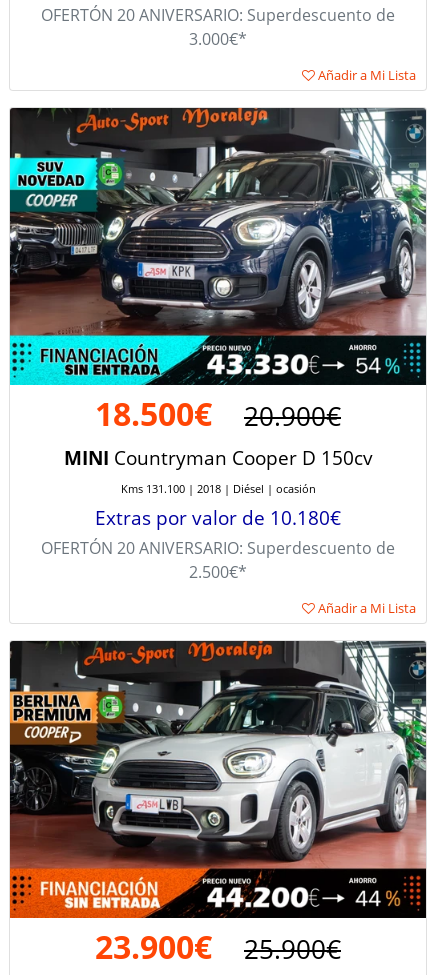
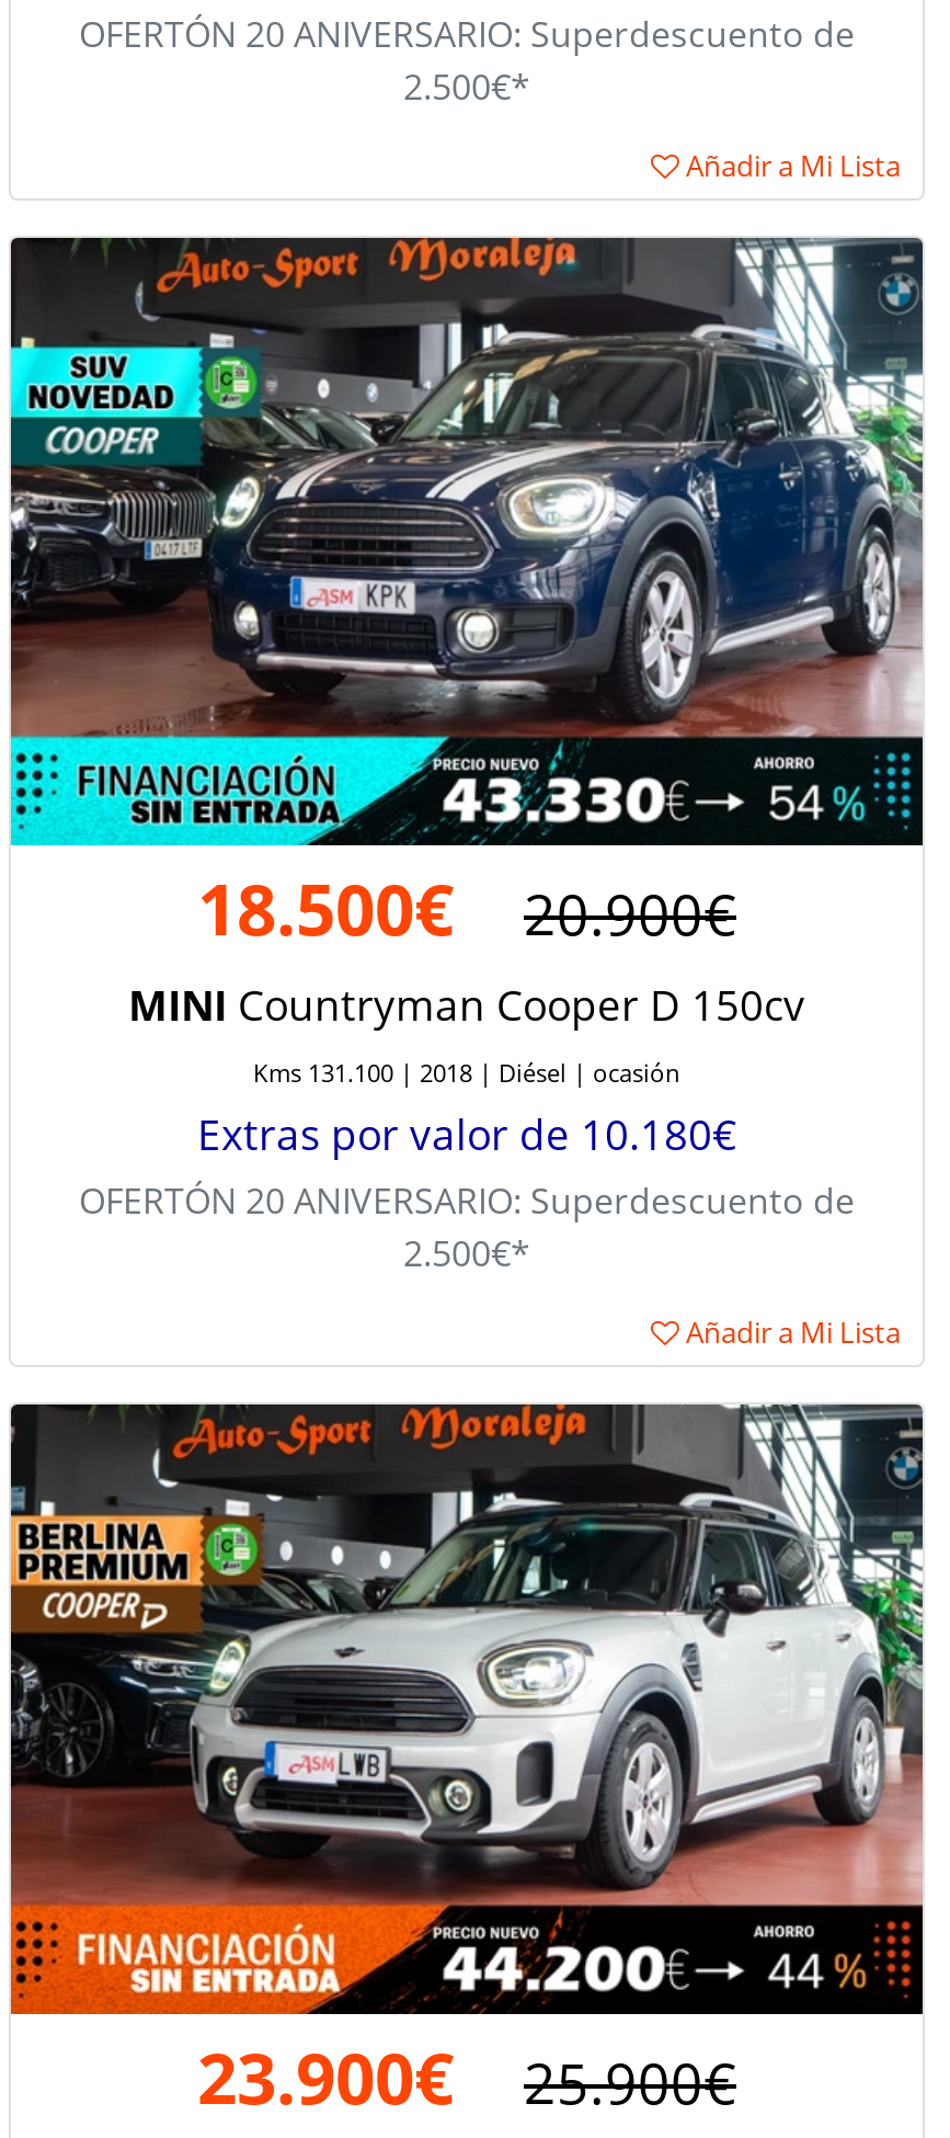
- 3.000€*
+ 2.500€*
